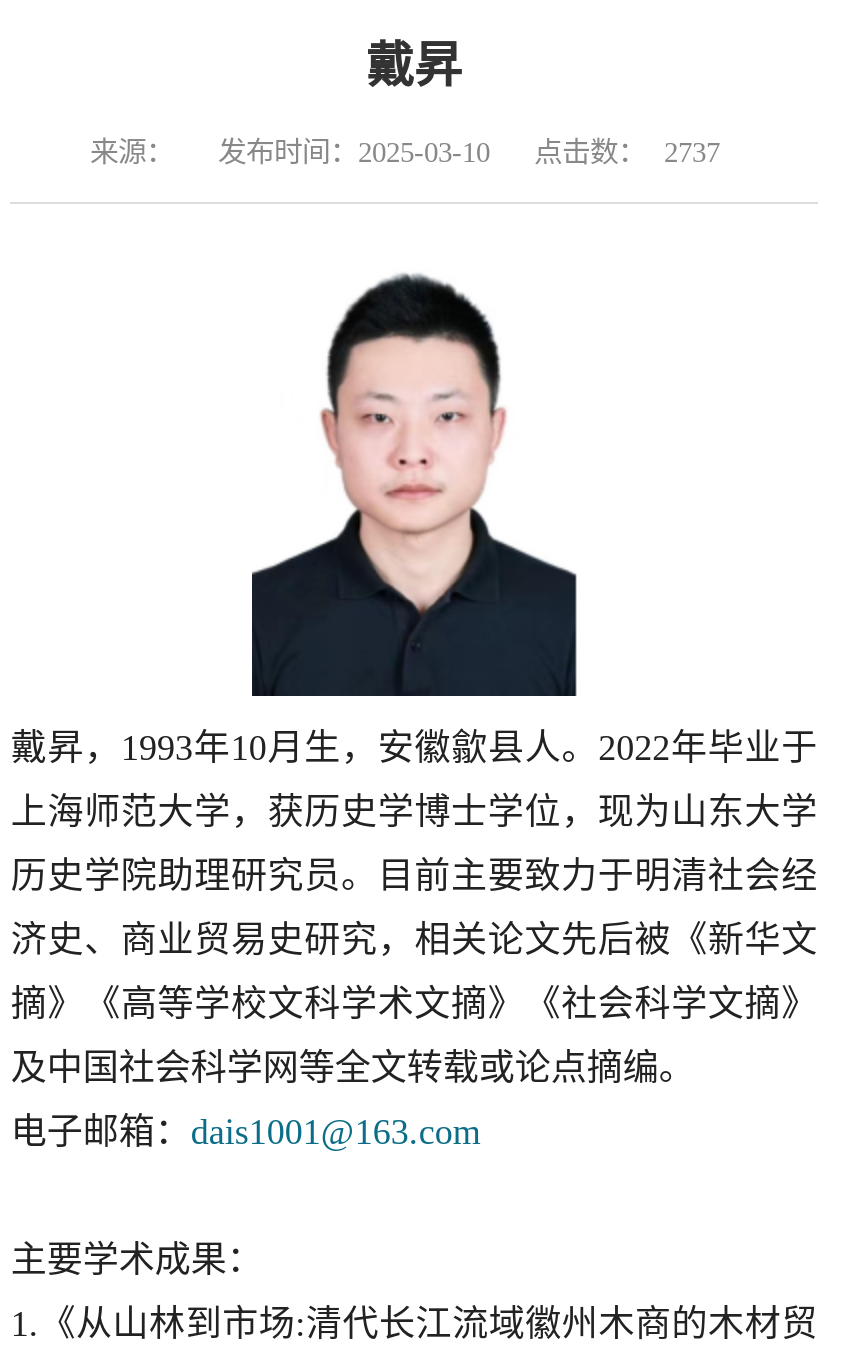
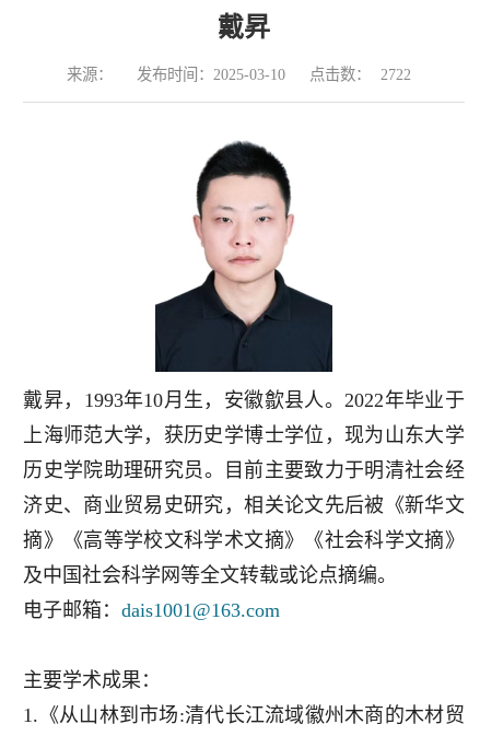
- 来源： 发布时间：2025-03-10 点击数： 2737
+ 来源： 发布时间：2025-03-10 点击数： 2722
